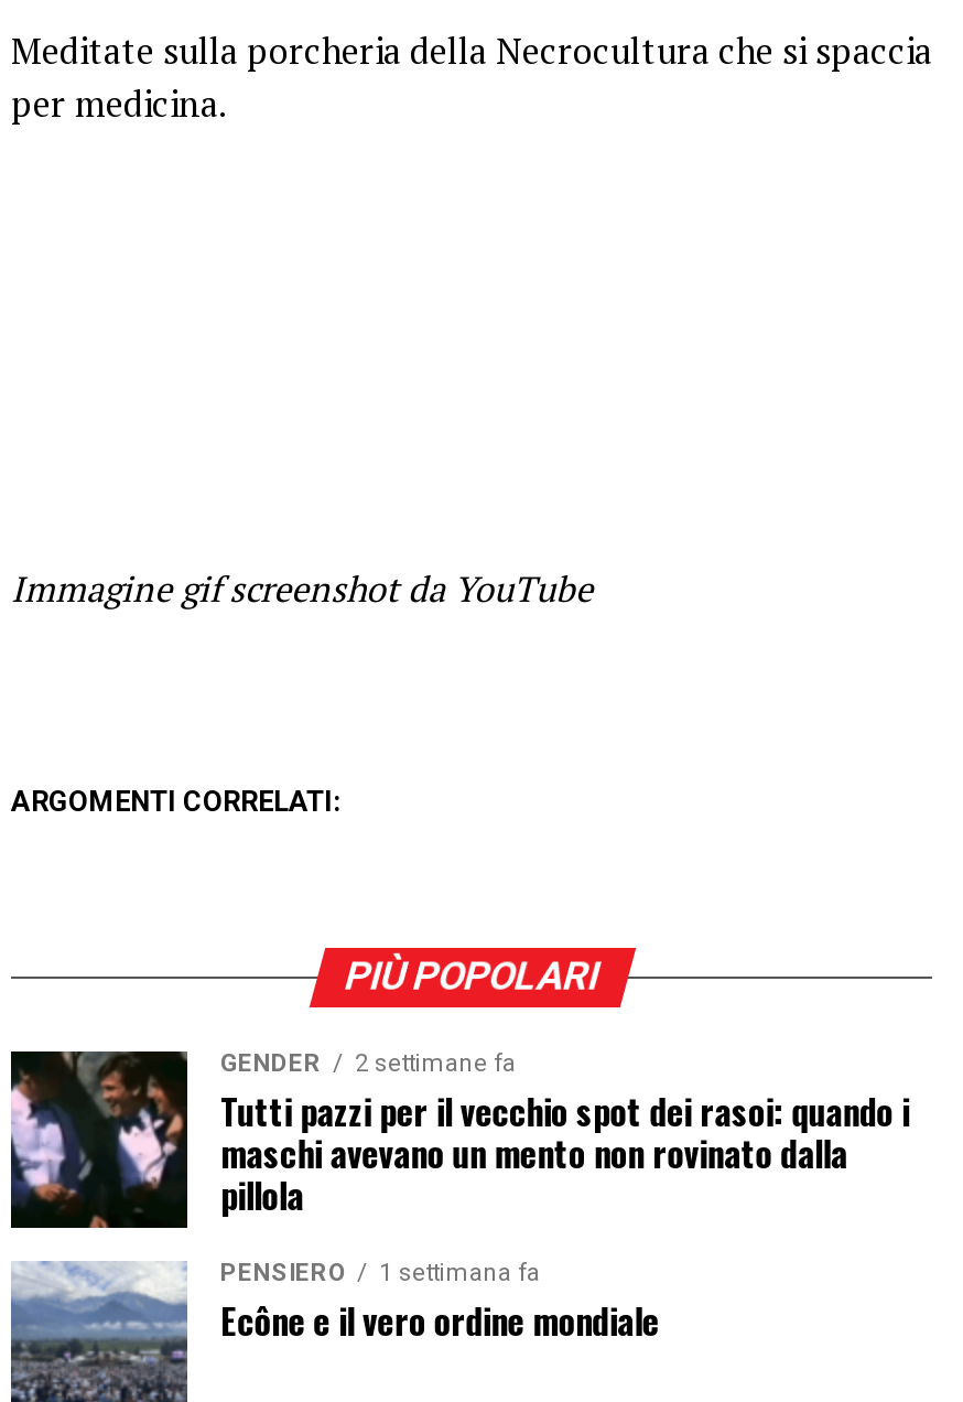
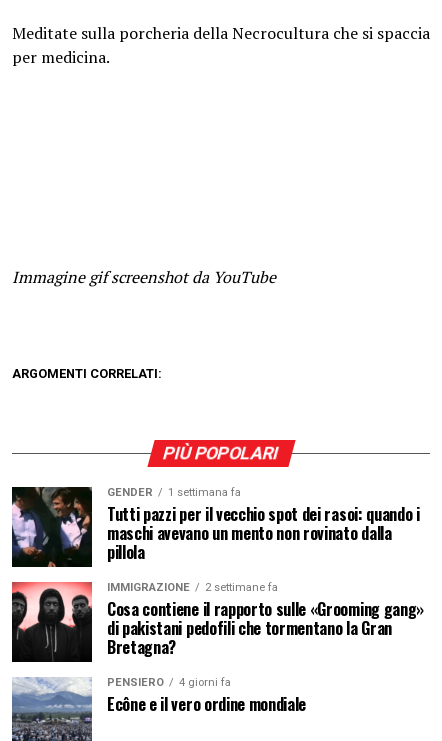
- GENDER 2 settimane fa
+ GENDER 1 settimana fa

+ [image]
+ IMMIGRAZIONE
+ 2 settimane fa
+ Cosa contiene il rapporto sulle «Grooming gang»
+ di pakistani pedofili che tormentano la Gran
+ Bretagna?

- PENSIERO 1 settimana fa
+ PENSIERO 4 giorni fa
